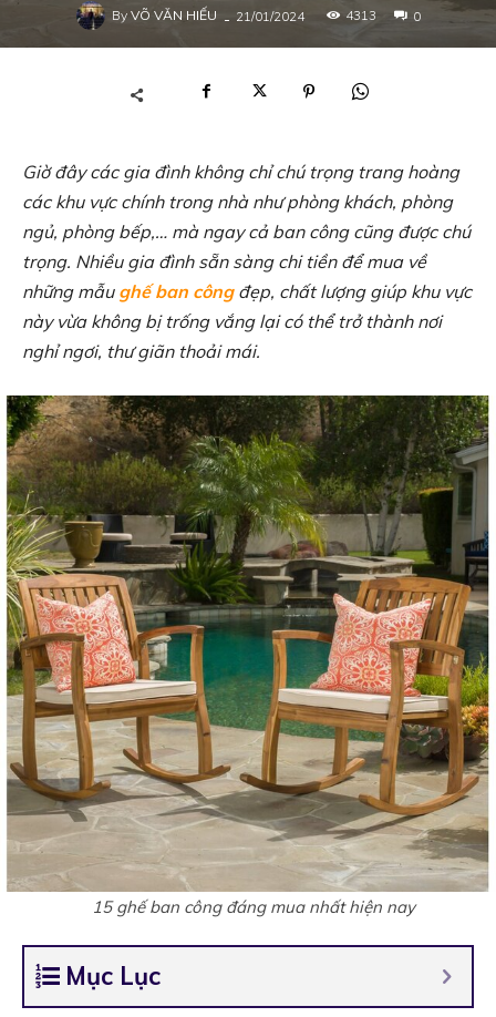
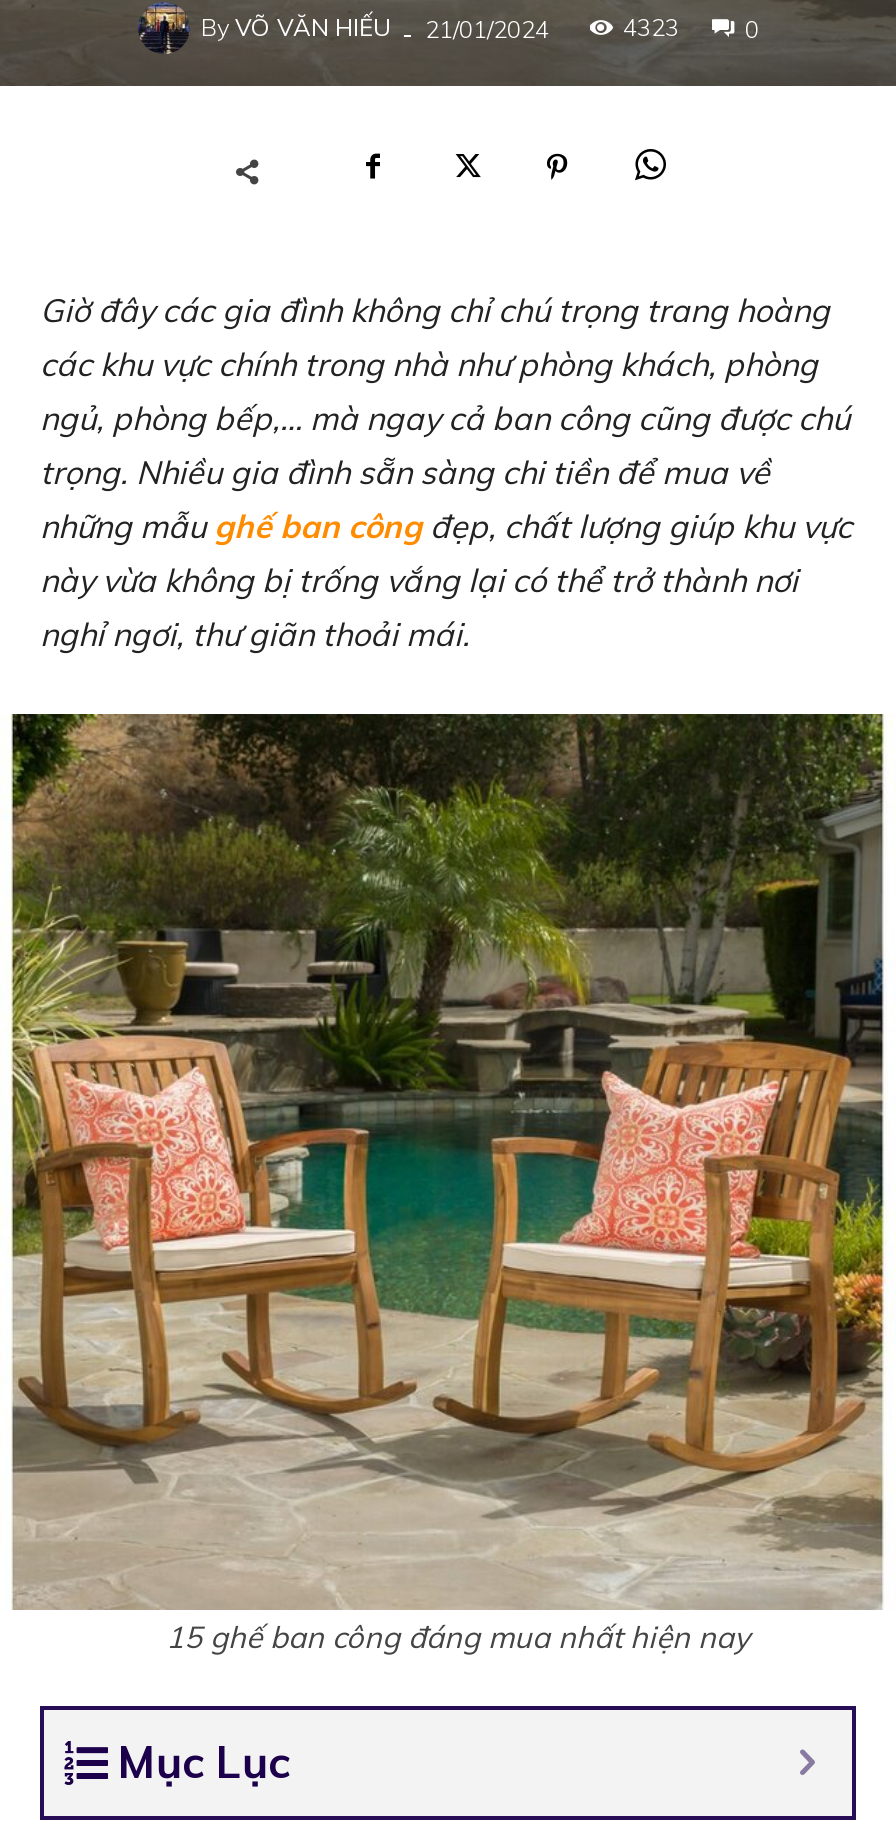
- 4313
+ 4323
